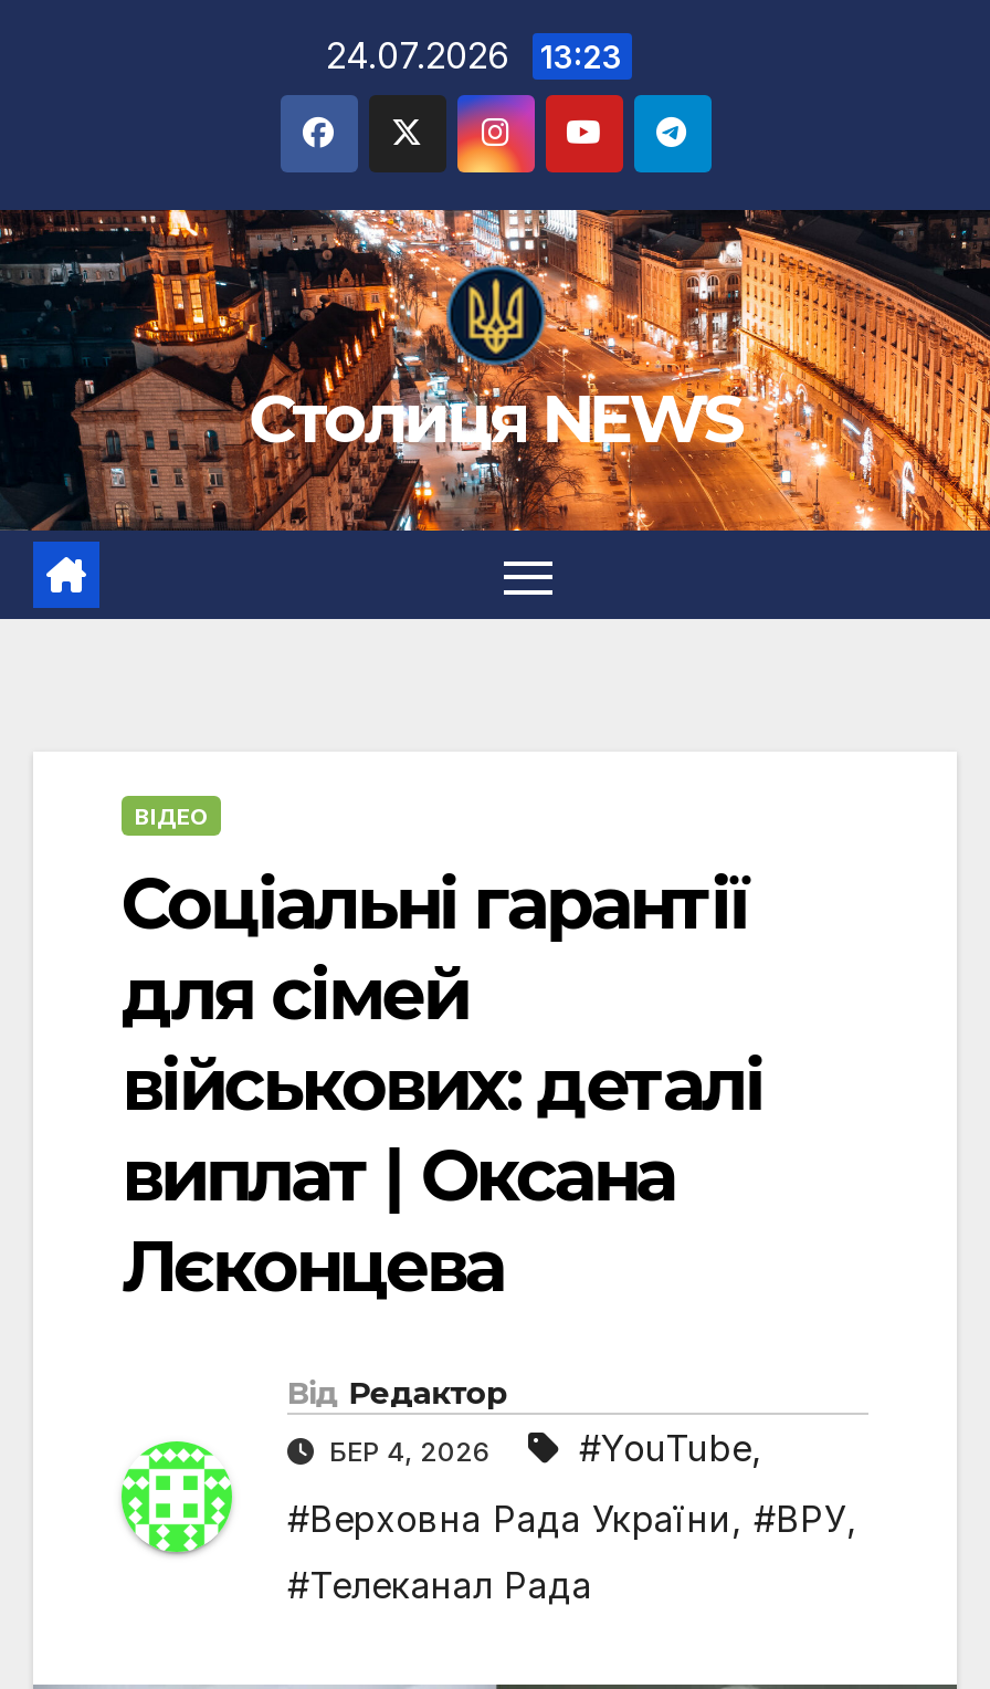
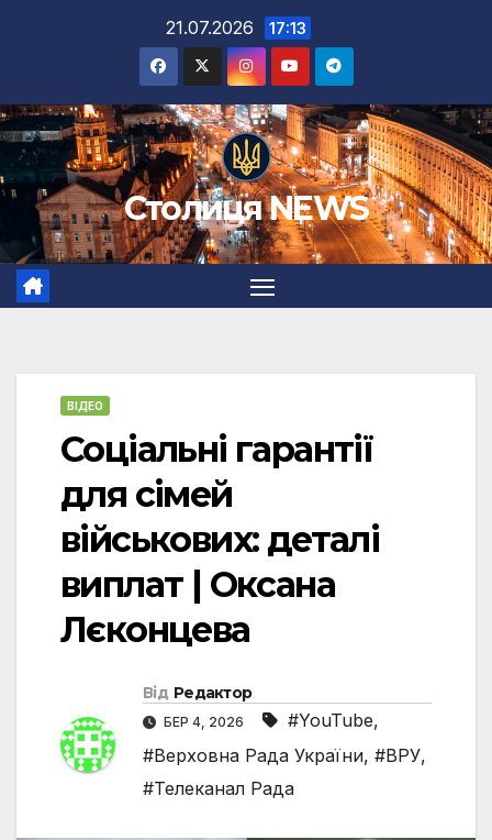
- 24.07.2026 13:23
+ 21.07.2026 17:13
